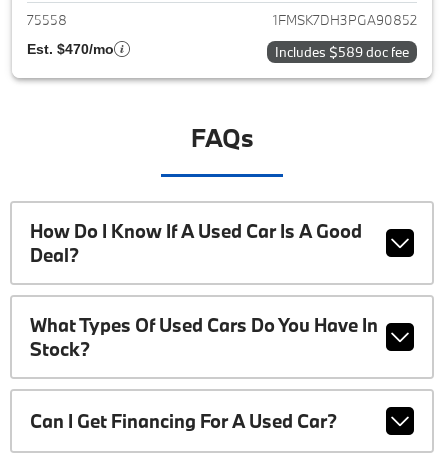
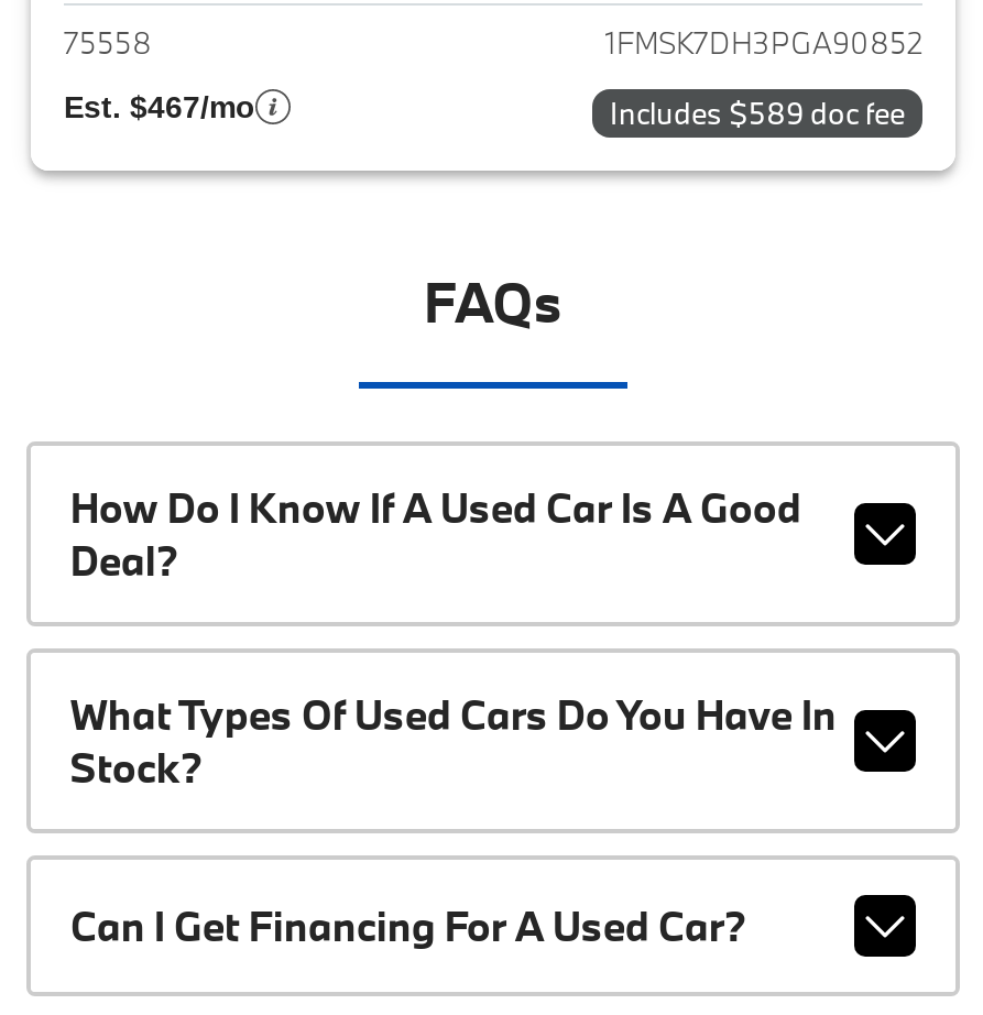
- Est. $470/mo
+ Est. $467/mo
